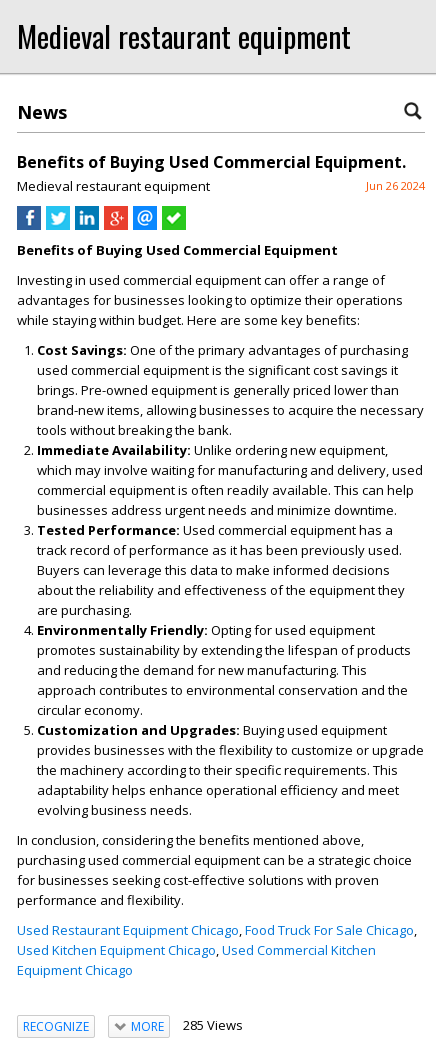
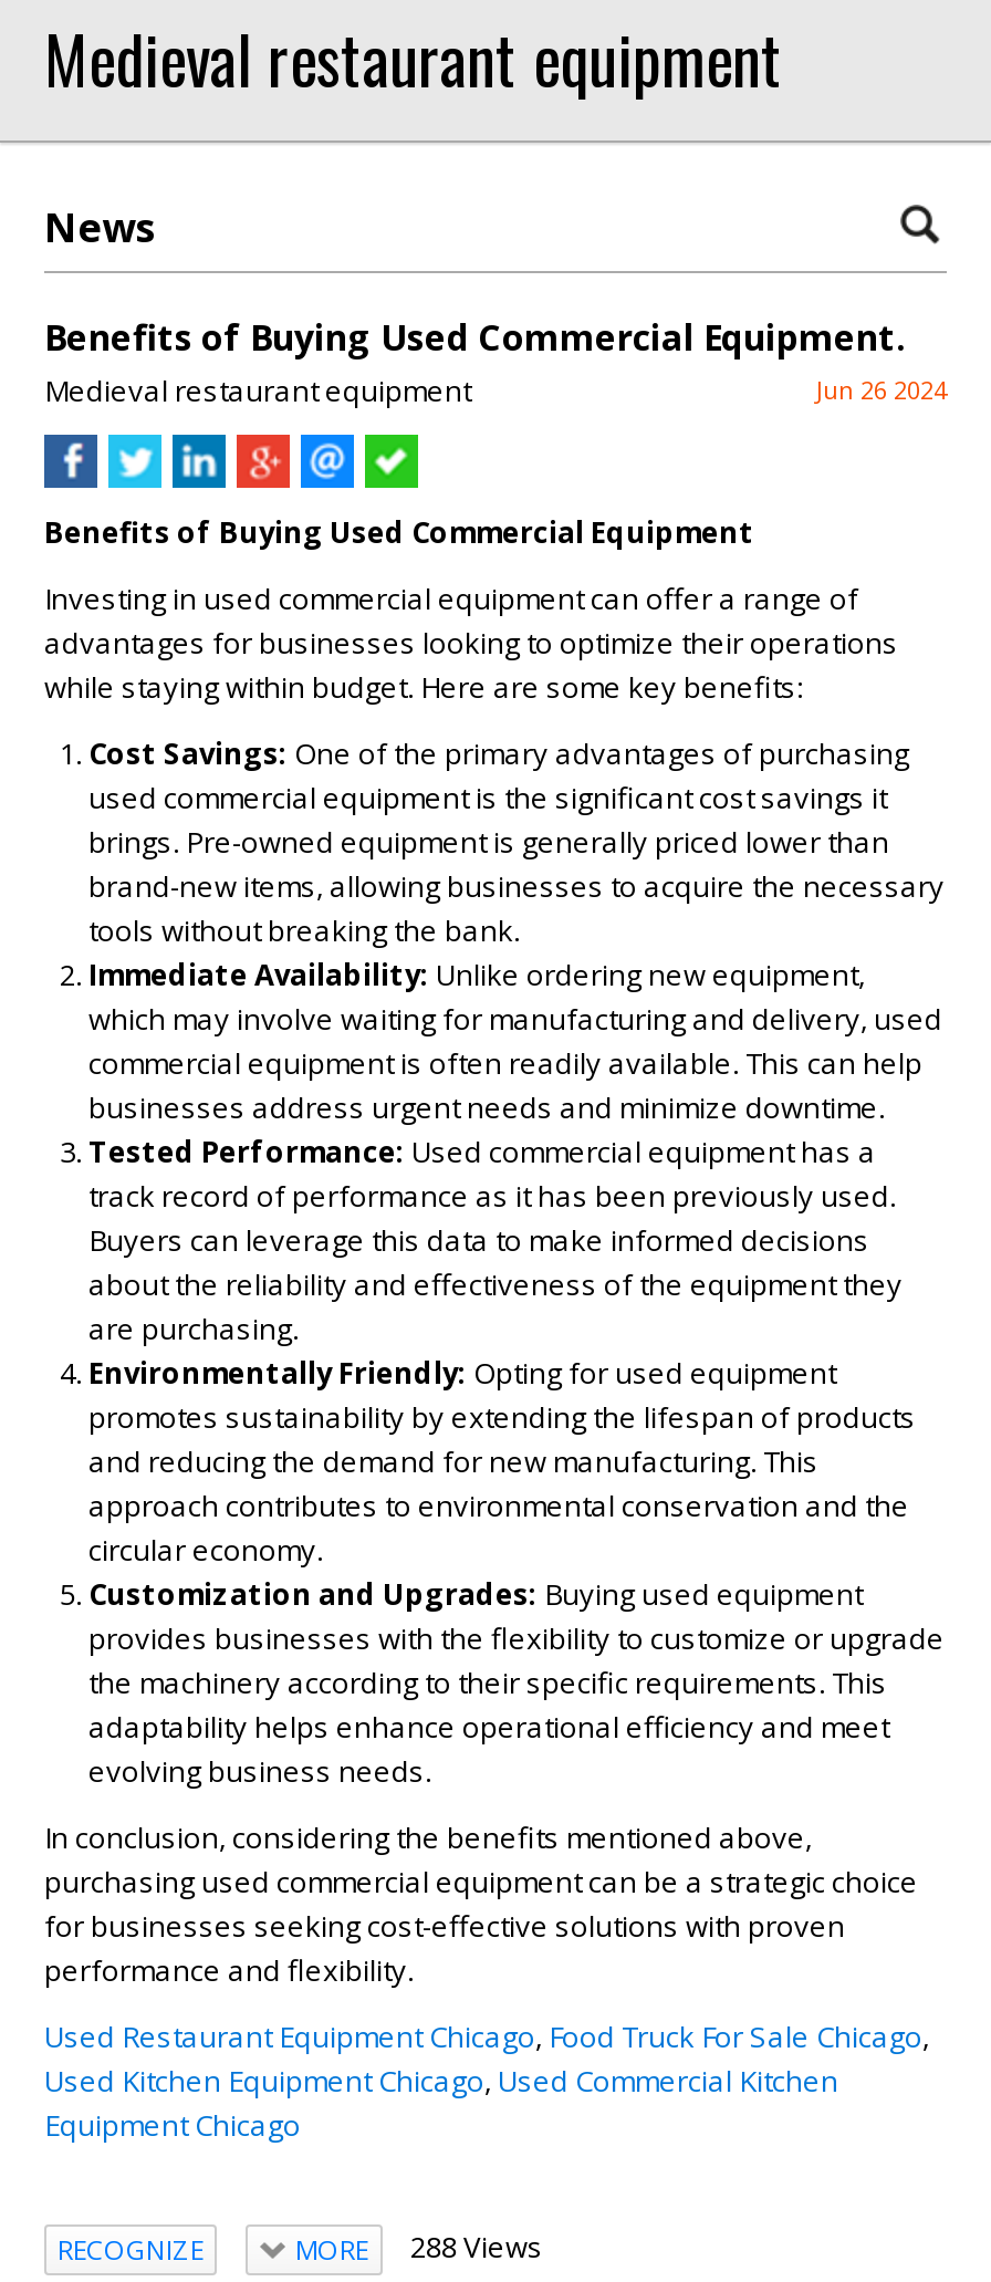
- MORE 285 Views
+ MORE 288 Views
